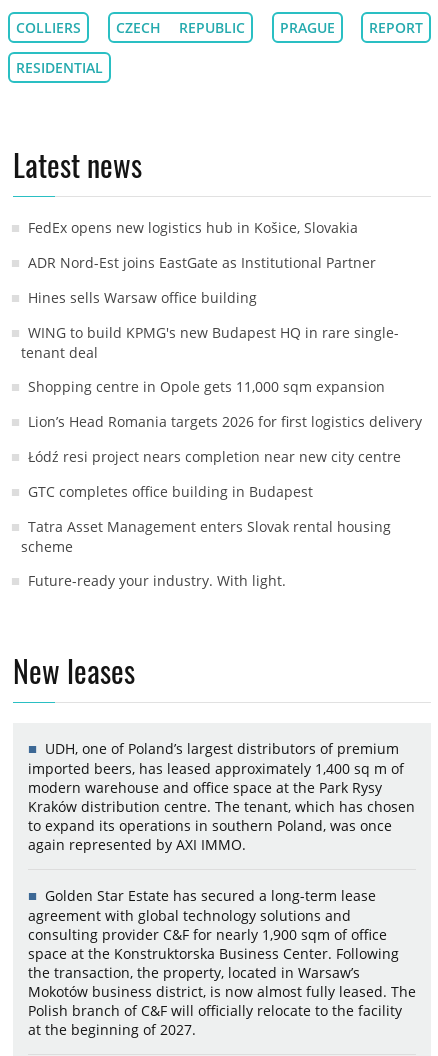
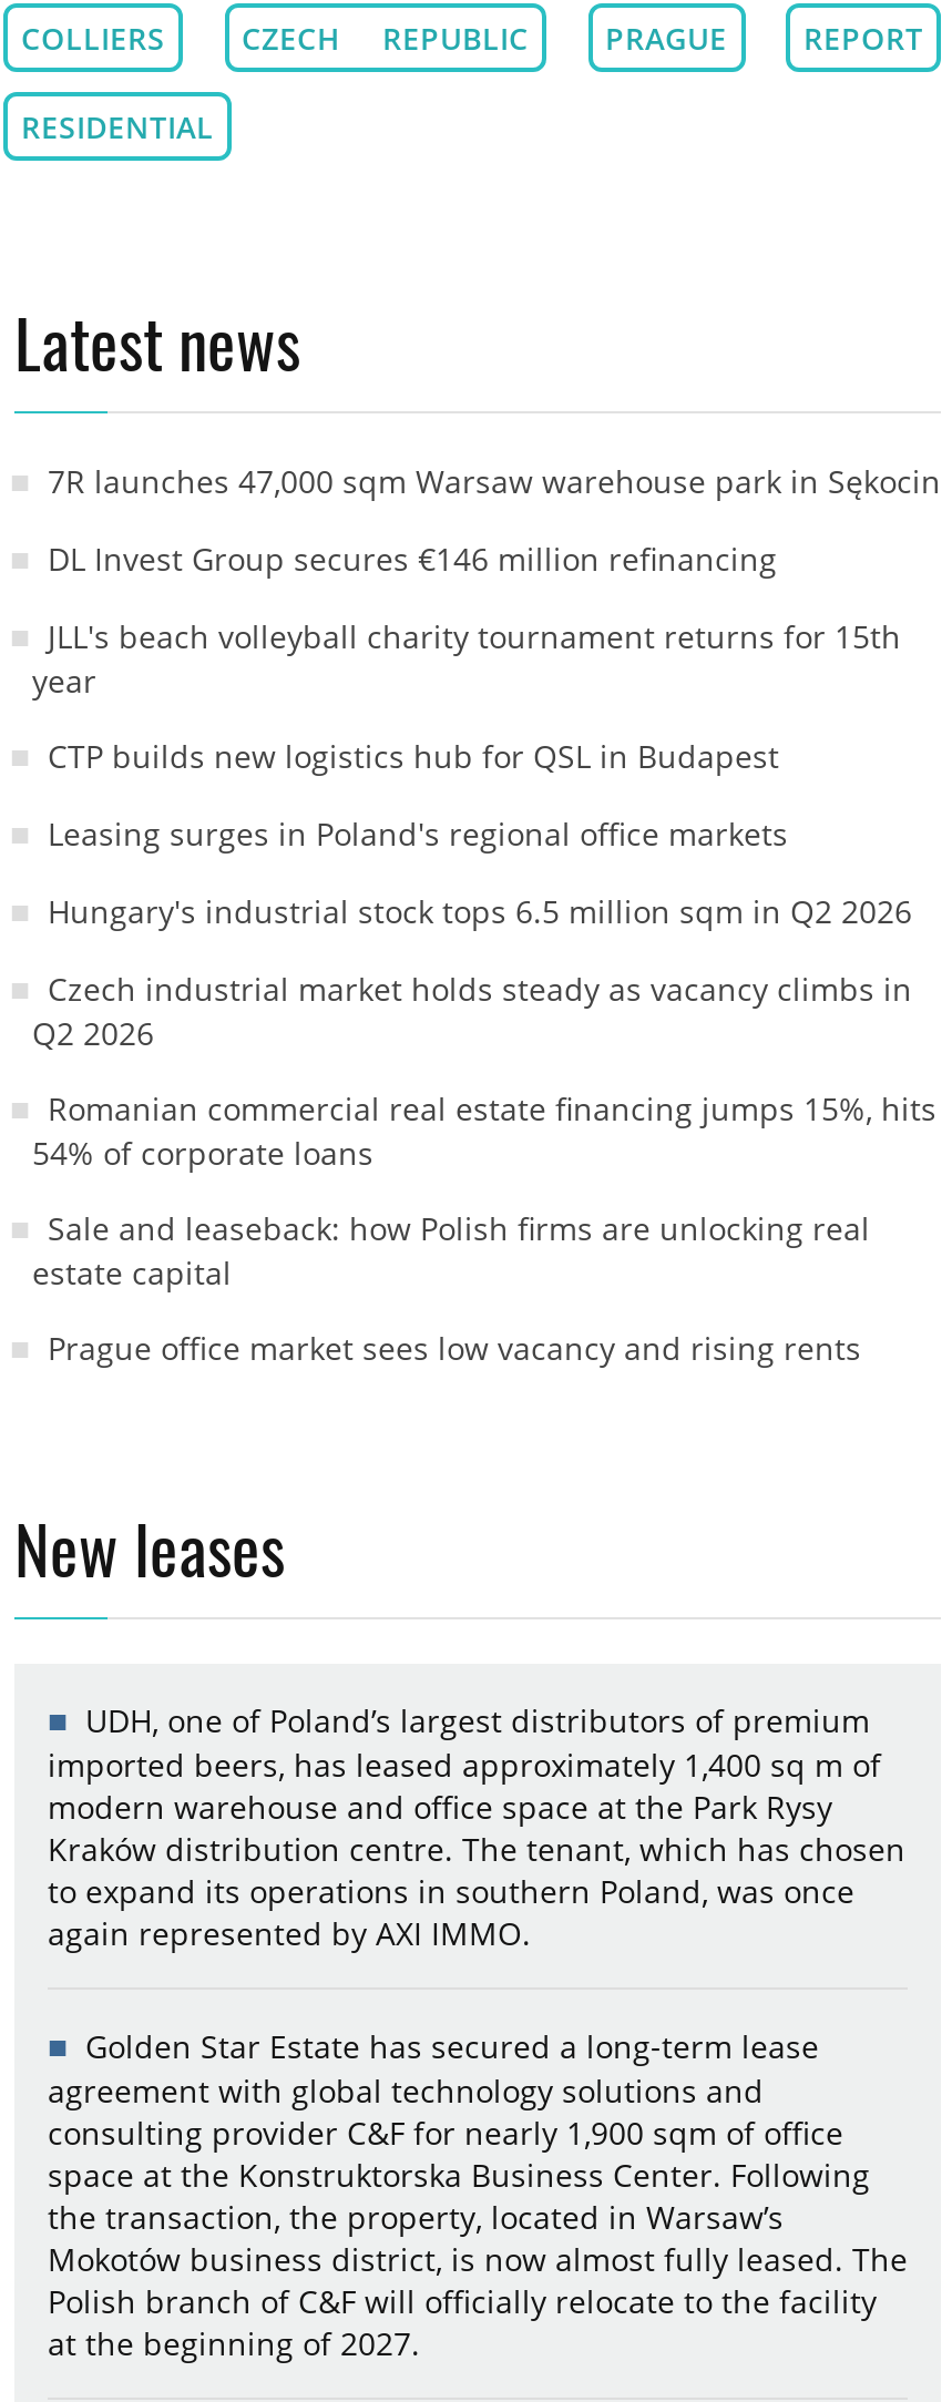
- FedEx opens new logistics hub in Košice, Slovakia
+ 7R launches 47,000 sqm Warsaw warehouse park in Sękocin

- ADR Nord-Est joins EastGate as Institutional Partner
+ DL Invest Group secures €146 million refinancing

- Hines sells Warsaw office building
+ JLL's beach volleyball charity tournament returns for 15th
+ year

- WING to build KPMG's new Budapest HQ in rare single-
- tenant deal
+ CTP builds new logistics hub for QSL in Budapest

- Shopping centre in Opole gets 11,000 sqm expansion
+ Leasing surges in Poland's regional office markets

- Lion’s Head Romania targets 2026 for first logistics delivery
+ Hungary's industrial stock tops 6.5 million sqm in Q2 2026

- Łódź resi project nears completion near new city centre
+ Czech industrial market holds steady as vacancy climbs in
+ Q2 2026

- GTC completes office building in Budapest
+ Romanian commercial real estate financing jumps 15%, hits
+ 54% of corporate loans

- Tatra Asset Management enters Slovak rental housing
- scheme
+ Sale and leaseback: how Polish firms are unlocking real
+ estate capital

- Future-ready your industry. With light.
+ Prague office market sees low vacancy and rising rents
